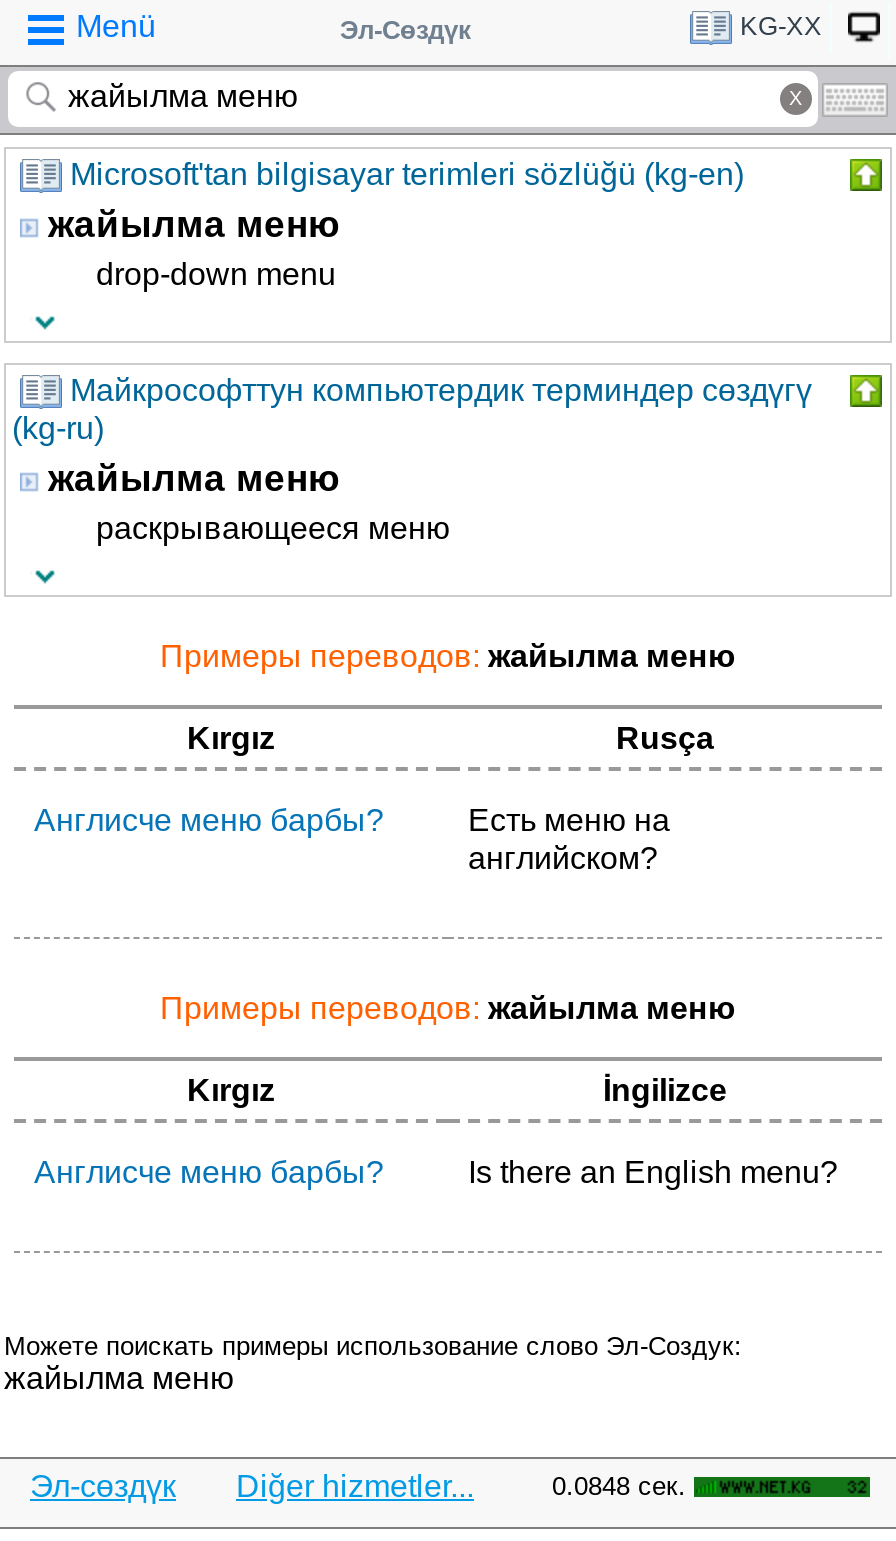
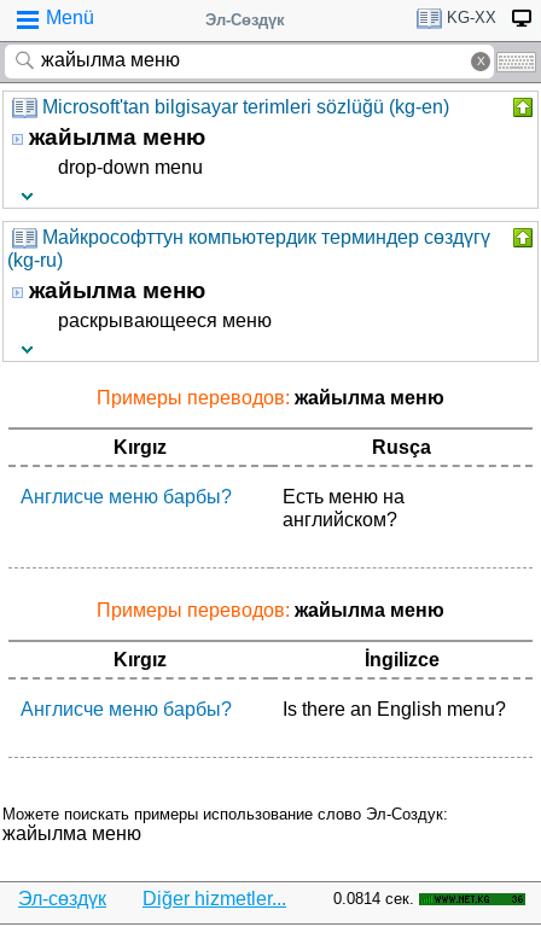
- 0.0848 сек.
+ 0.0814 сек.
